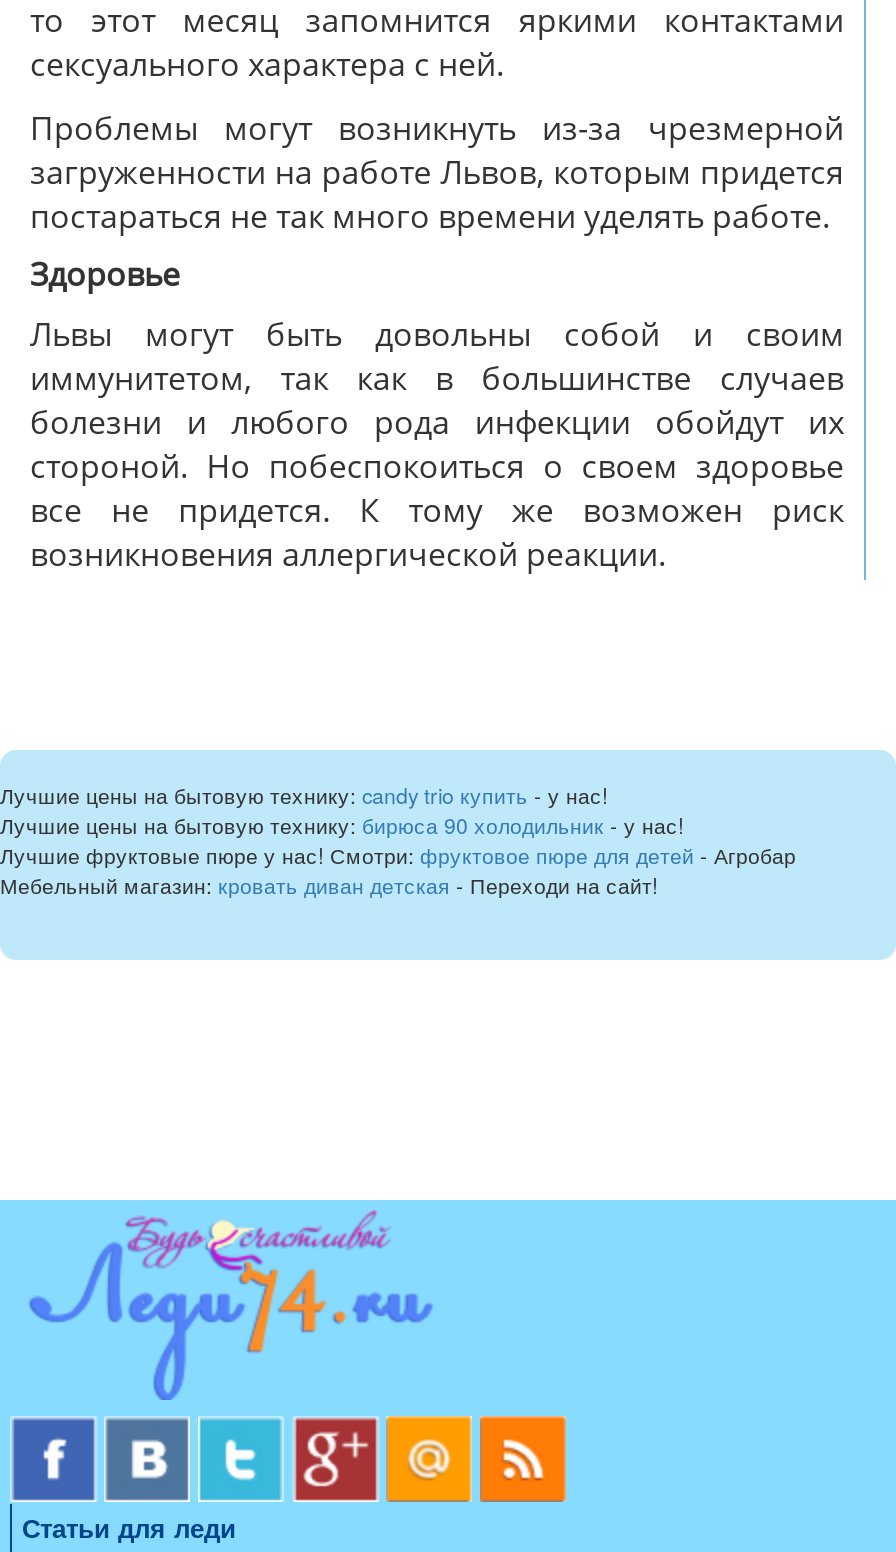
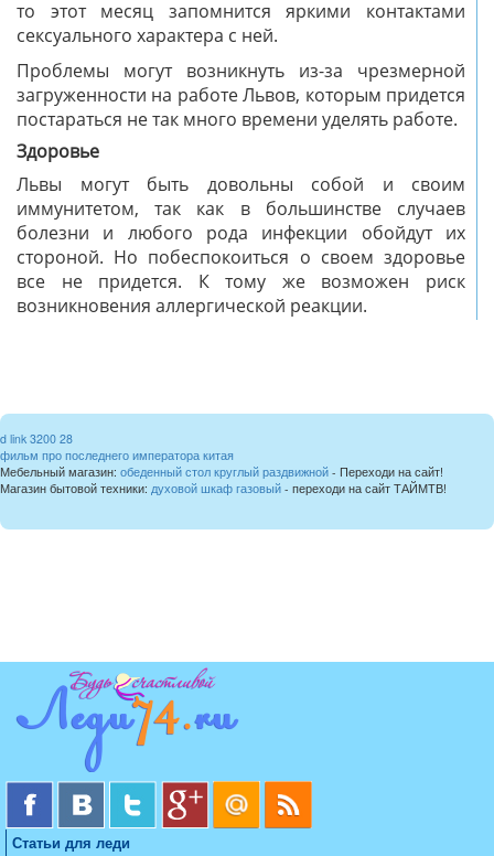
- Лучшие цены на бытовую технику: candy trio купить - у нас!
- Лучшие цены на бытовую технику: бирюса 90 холодильник - у нас!
- Лучшие фруктовые пюре у нас! Смотри: фруктовое пюре для детей - Агробар
- Мебельный магазин: кровать диван детская - Переходи на сайт!
+ d link 3200 28
+ фильм про последнего императора китая
+ Мебельный магазин: обеденный стол круглый раздвижной - Переходи на сайт!
+ Магазин бытовой техники: духовой шкаф газовый - переходи на сайт ТАЙМТВ!
